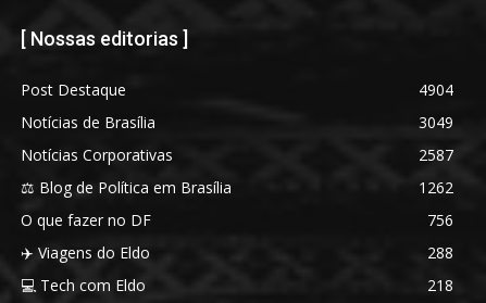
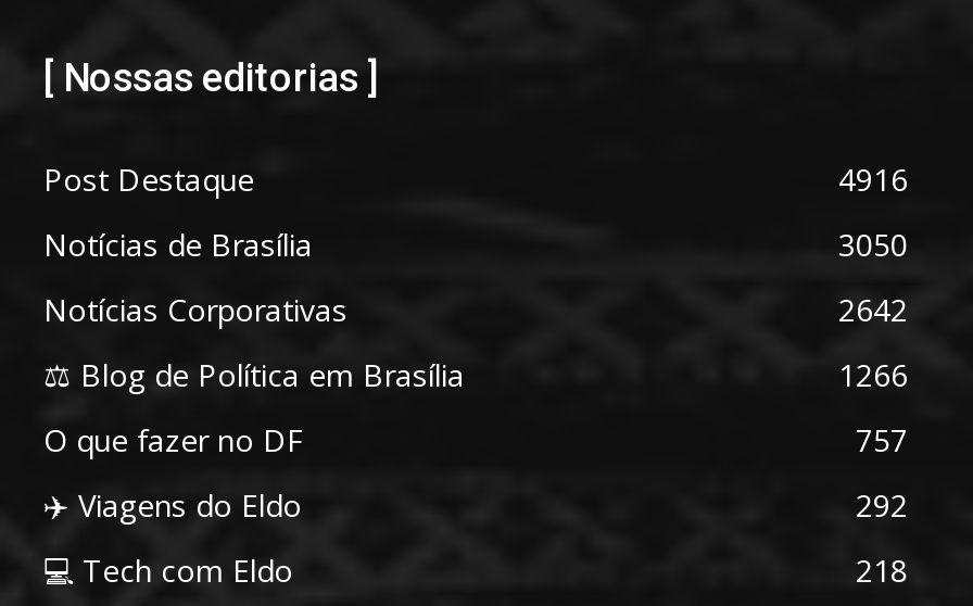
- 4904
+ 4916

- 3049
+ 3050

- 2587
+ 2642

- 1262
+ 1266

- 756
+ 757

- 288
+ 292
